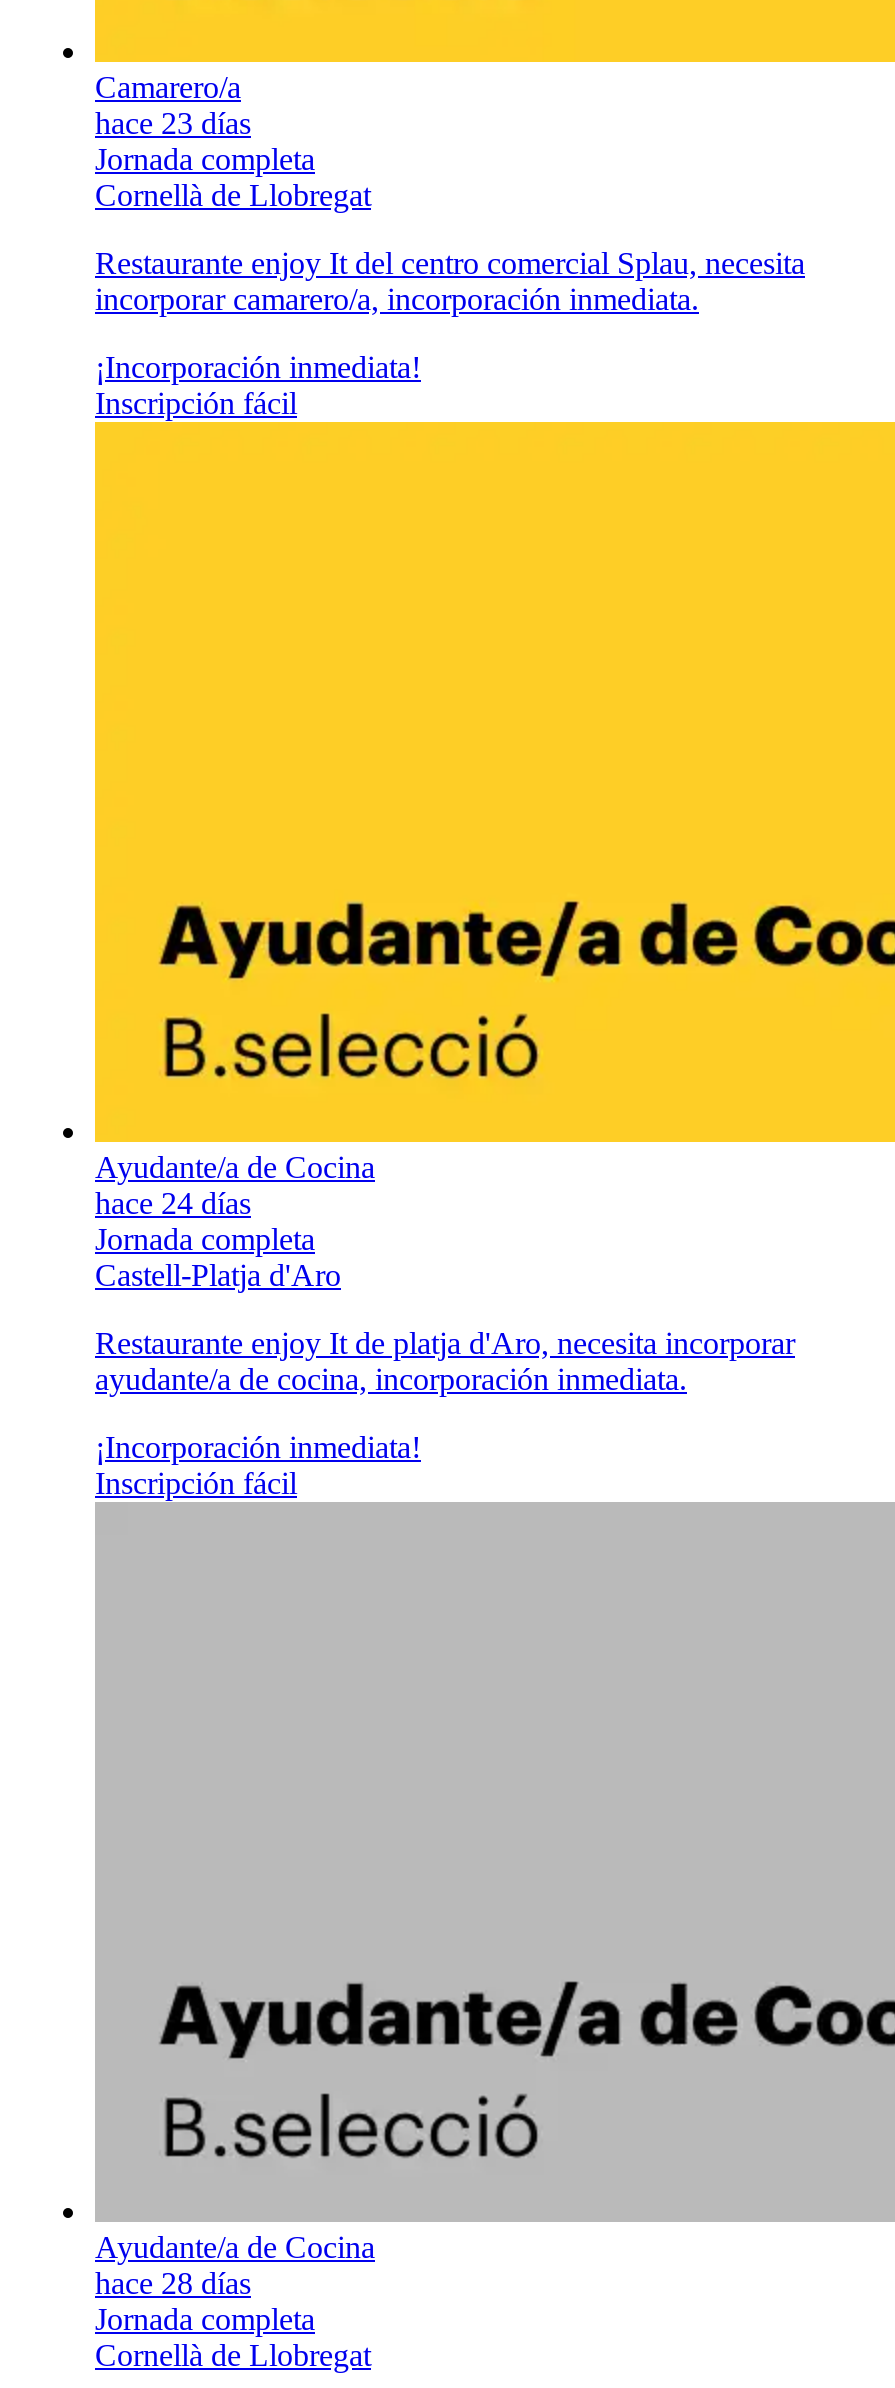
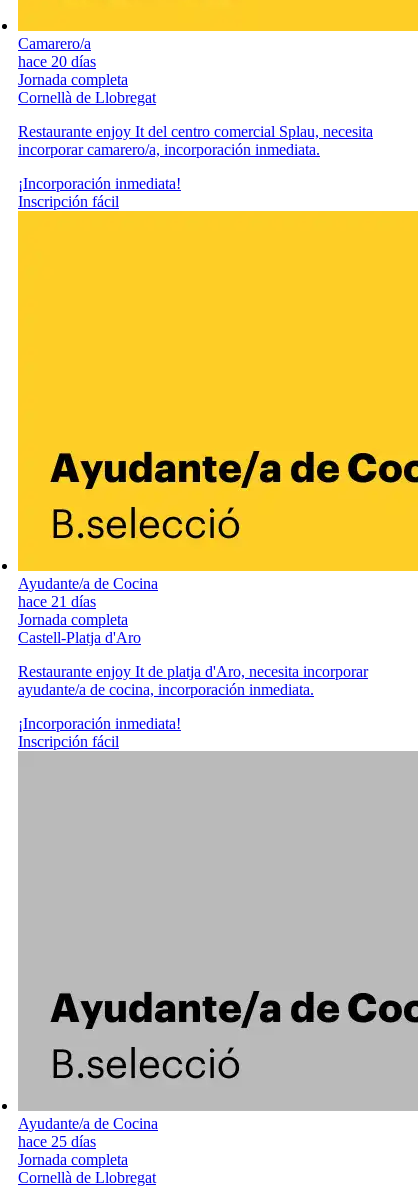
- hace 23 días
+ hace 20 días

- hace 24 días
+ hace 21 días

- hace 28 días
+ hace 25 días
